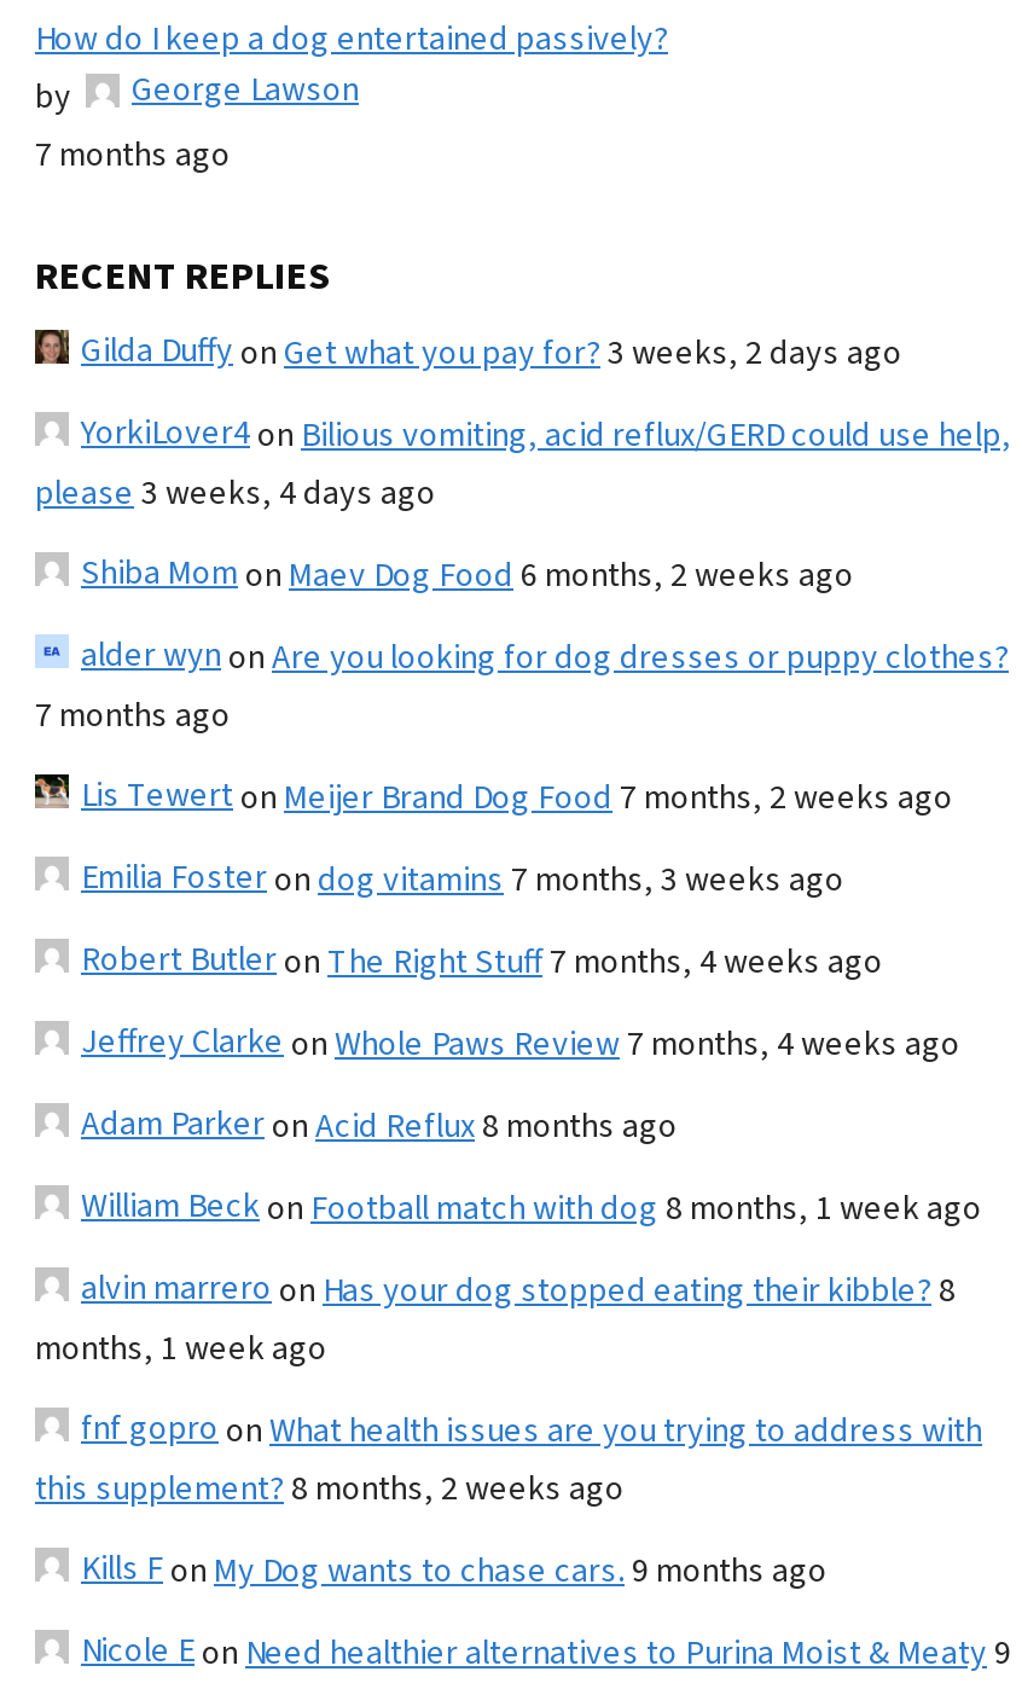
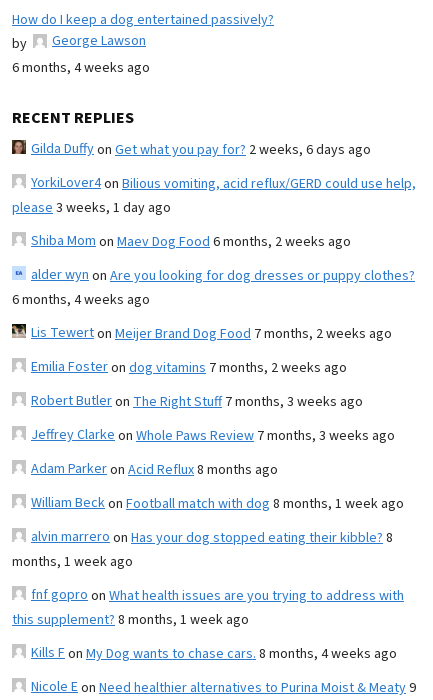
- 7 months ago
+ 6 months, 4 weeks ago

- Gilda Duffyon Get what you pay for? 3 weeks, 2 days ago
+ Gilda Duffyon Get what you pay for? 2 weeks, 6 days ago

- please 3 weeks, 4 days ago
+ please 3 weeks, 1 day ago

- 7 months ago
+ 6 months, 4 weeks ago

- Emilia Fosteron dog vitamins 7 months, 3 weeks ago
+ Emilia Fosteron dog vitamins 7 months, 2 weeks ago

- Robert Butleron The Right Stuff 7 months, 4 weeks ago
+ Robert Butleron The Right Stuff 7 months, 3 weeks ago

- Jeffrey Clarkeon Whole Paws Review 7 months, 4 weeks ago
+ Jeffrey Clarkeon Whole Paws Review 7 months, 3 weeks ago

- this supplement? 8 months, 2 weeks ago
+ this supplement? 8 months, 1 week ago

- Kills Fon My Dog wants to chase cars. 9 months ago
+ Kills Fon My Dog wants to chase cars. 8 months, 4 weeks ago
